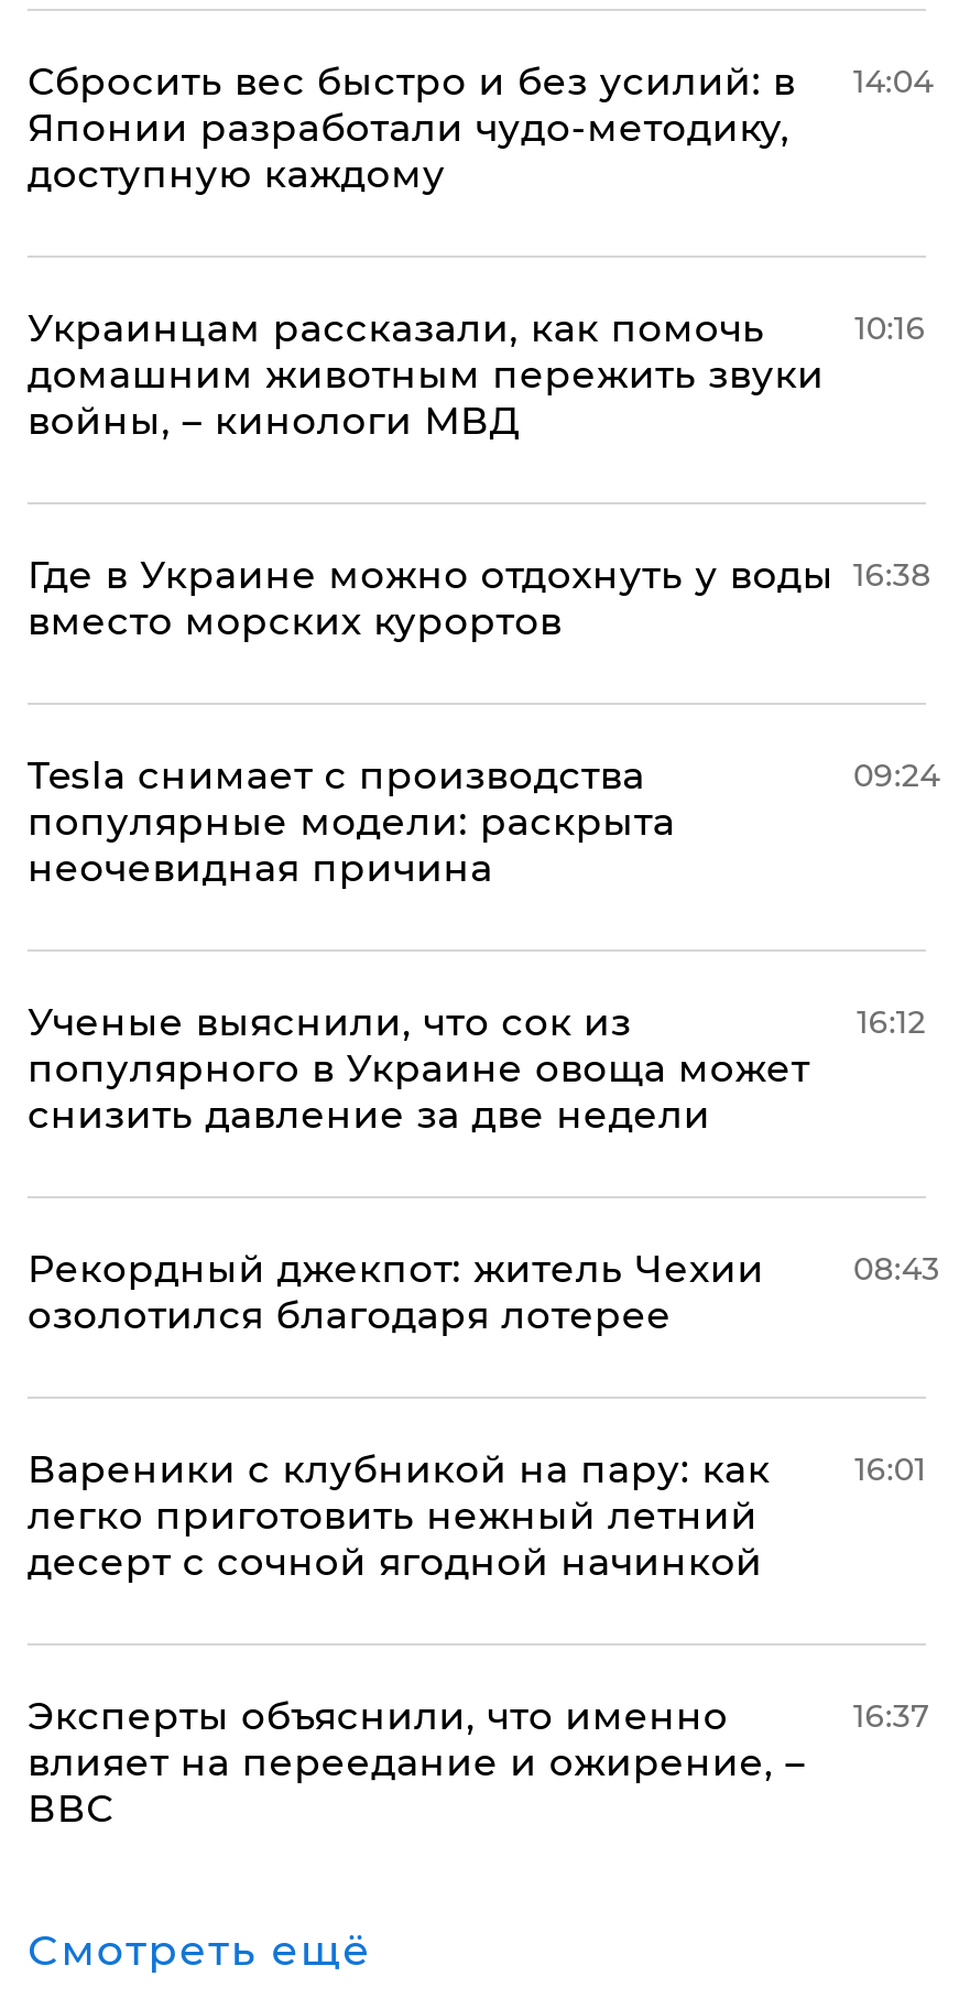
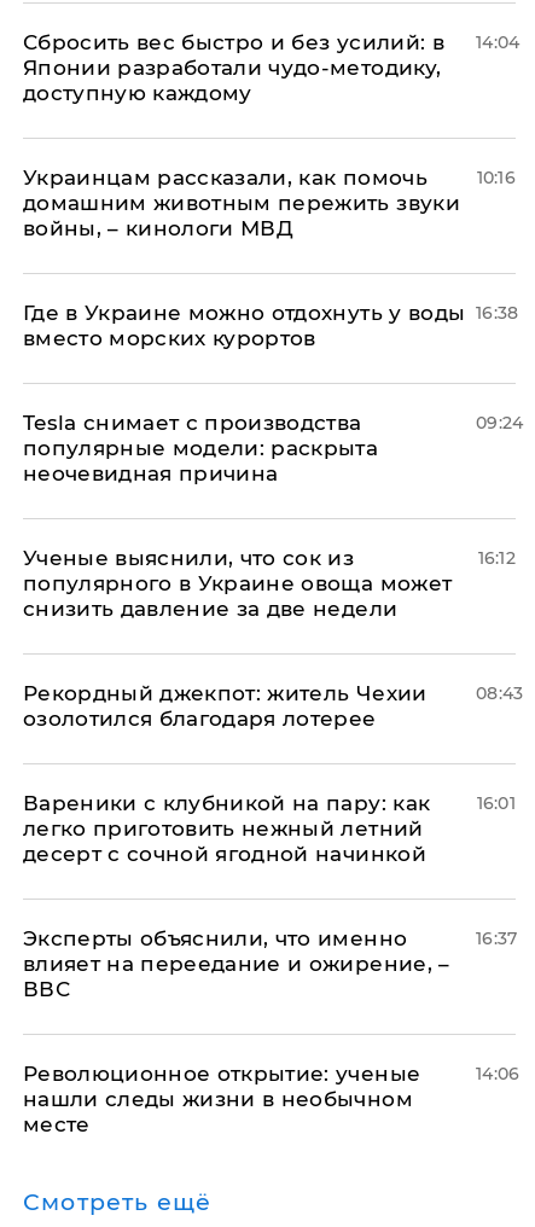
+ Революционное открытие: ученые
+ нашли следы жизни в необычном
+ месте

+ 14:06
